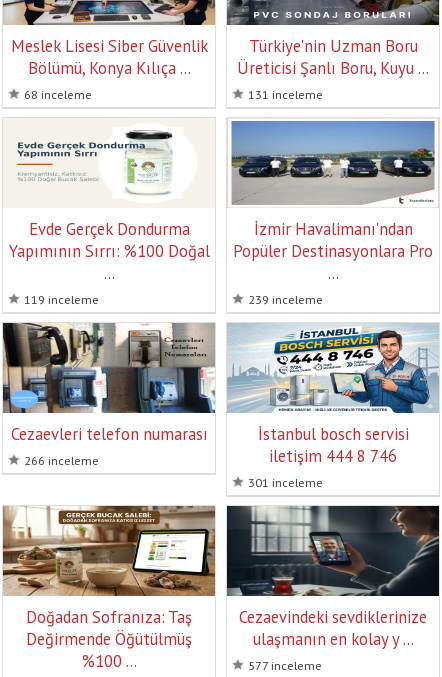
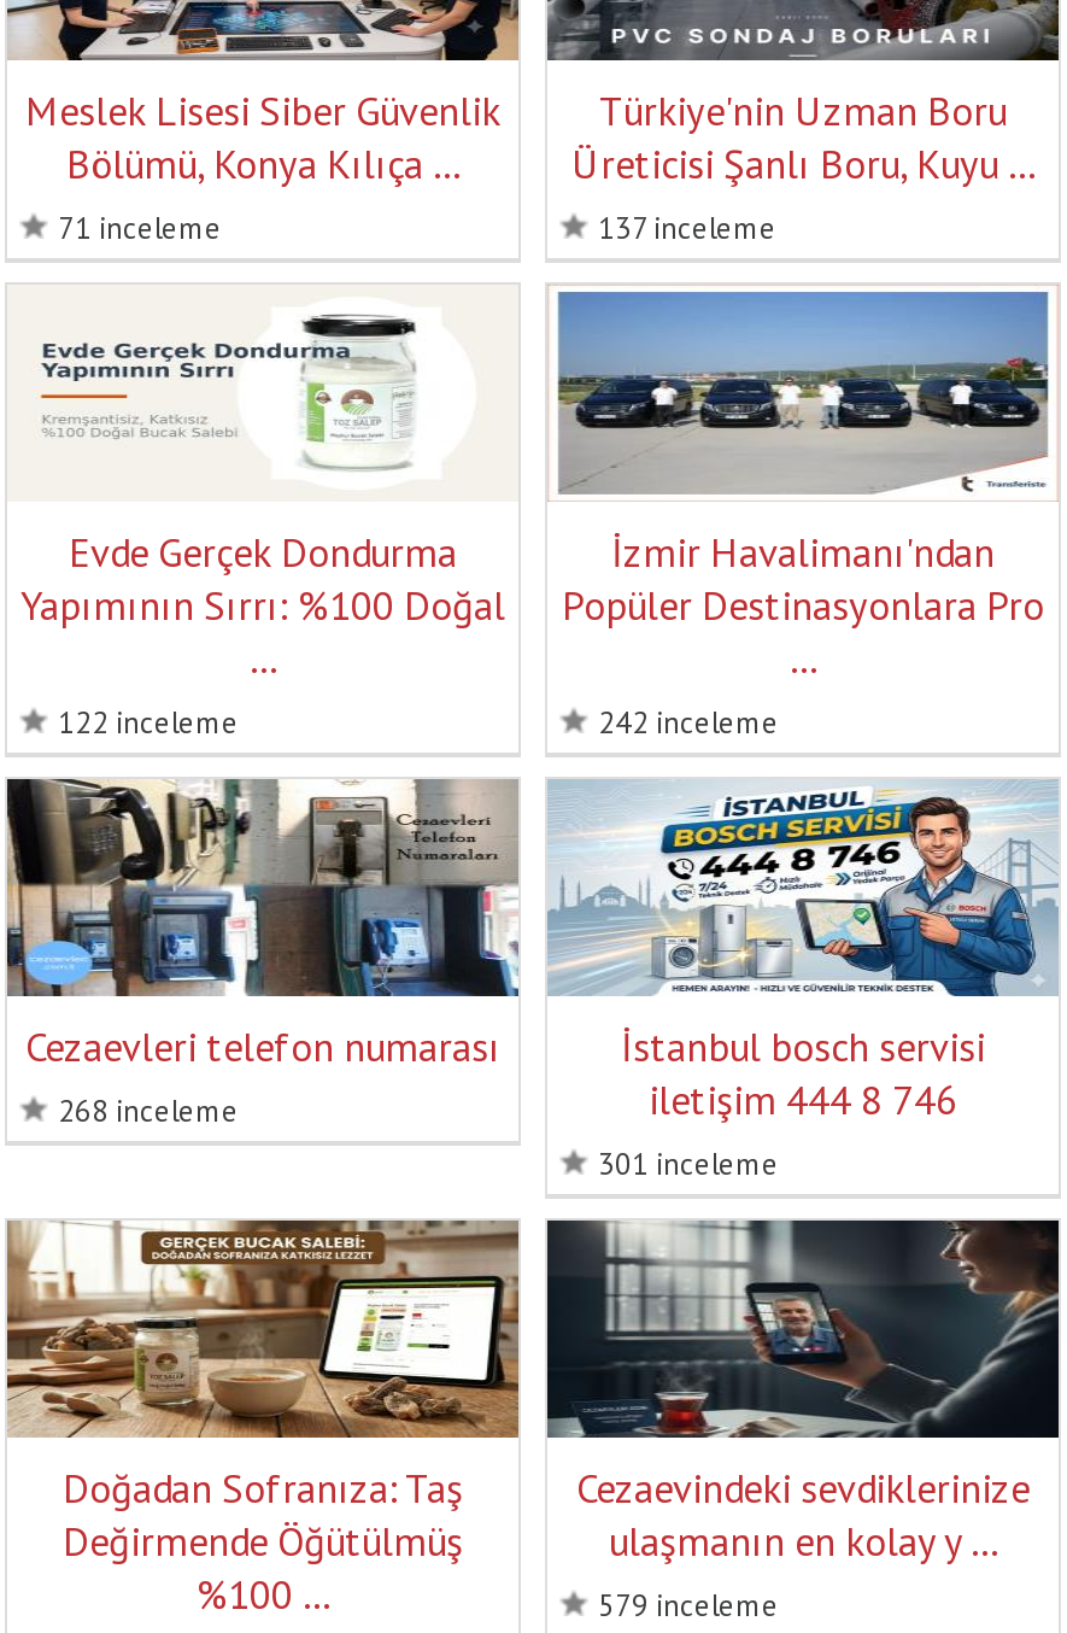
- 68 inceleme
+ 71 inceleme

- 131 inceleme
+ 137 inceleme

- 119 inceleme
+ 122 inceleme

- 239 inceleme
+ 242 inceleme

- 266 inceleme
+ 268 inceleme

- 577 inceleme
+ 579 inceleme
